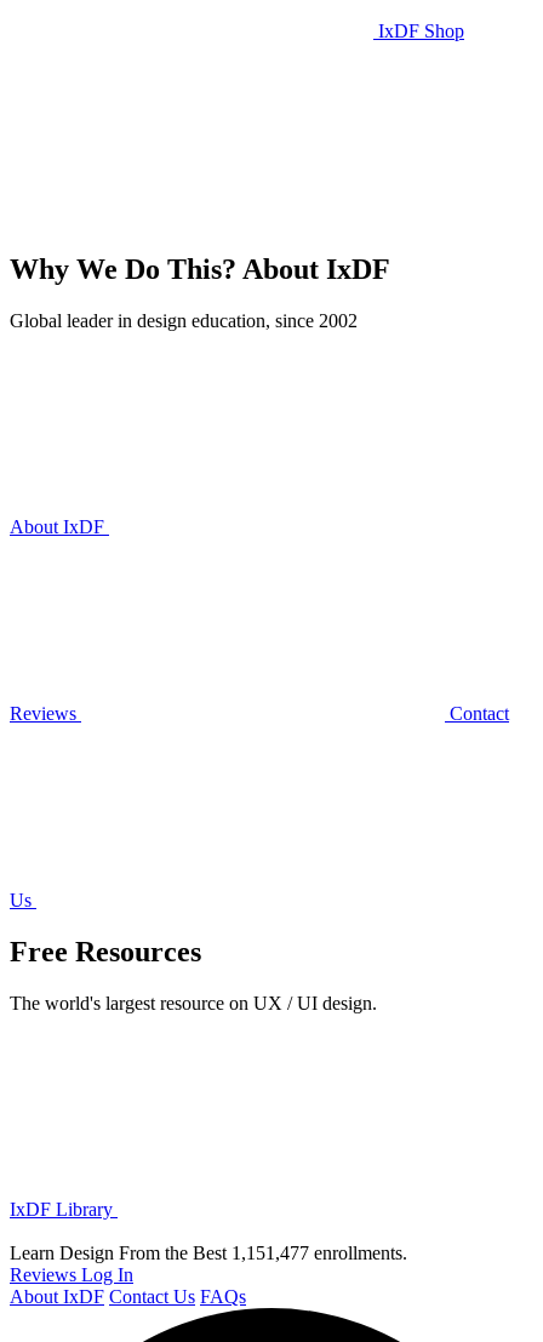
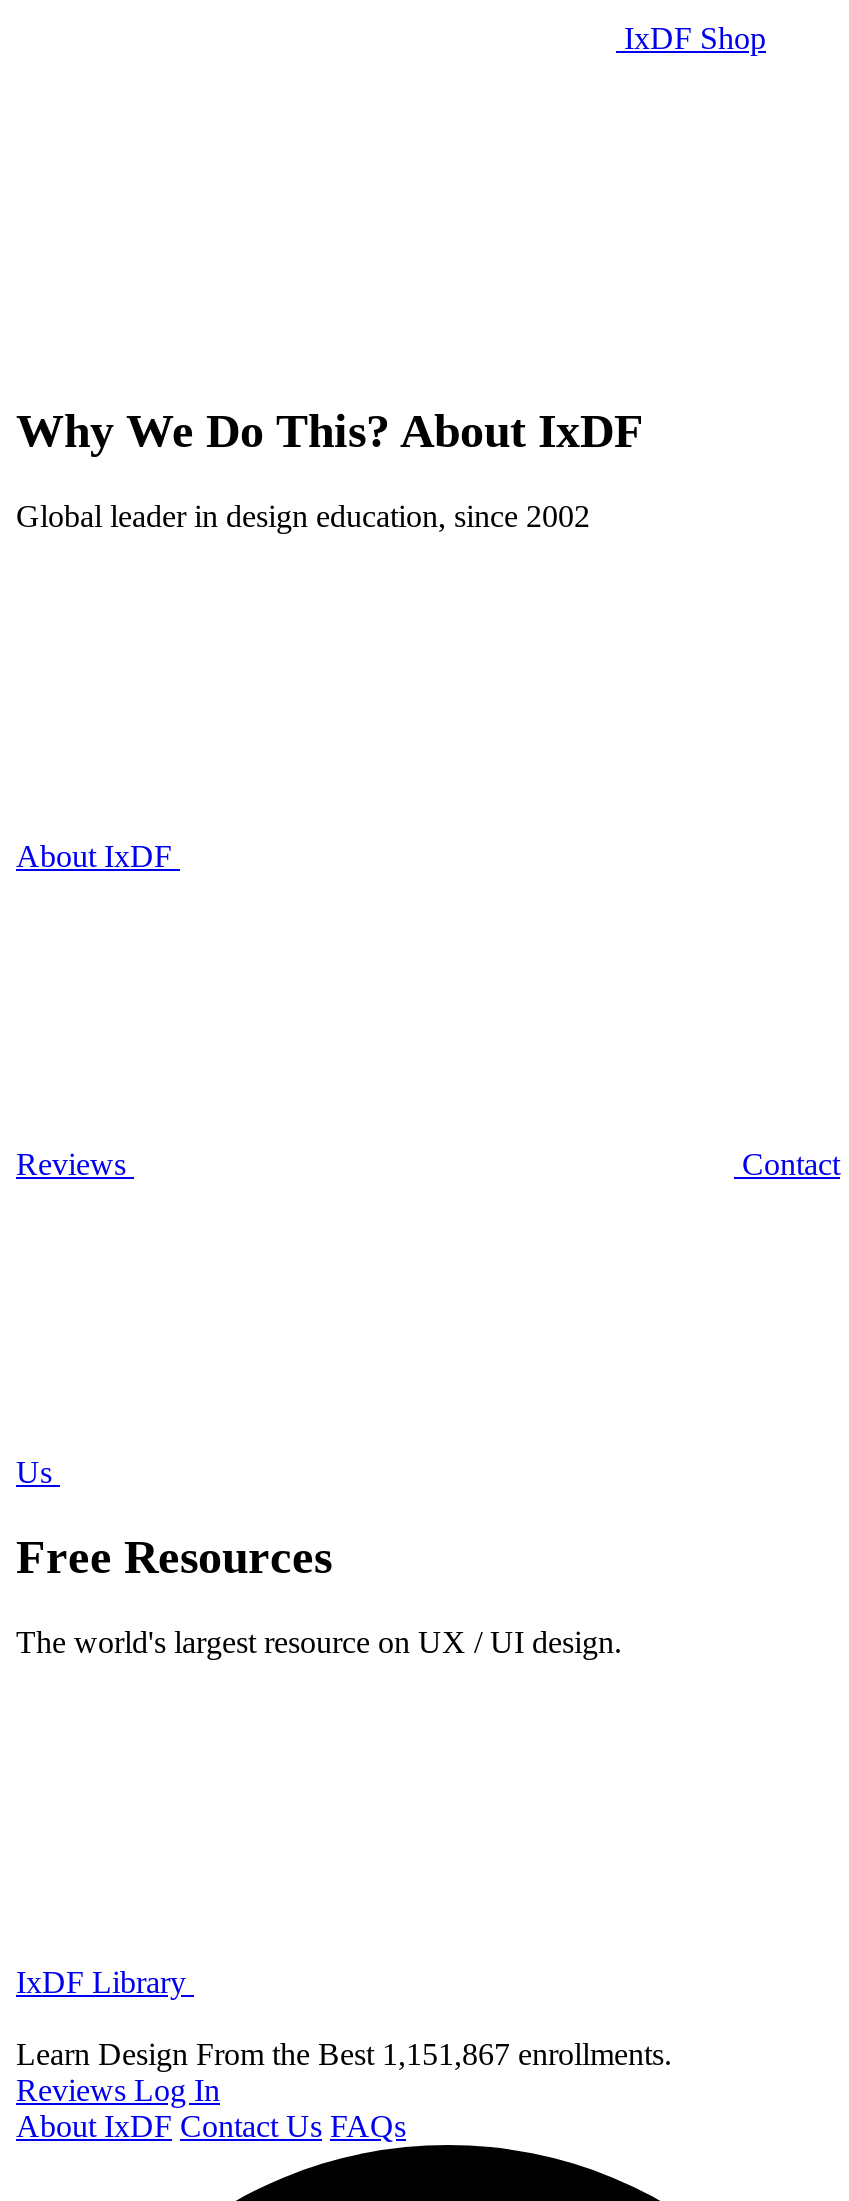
- Learn Design From the Best 1,151,477 enrollments.
+ Learn Design From the Best 1,151,867 enrollments.
